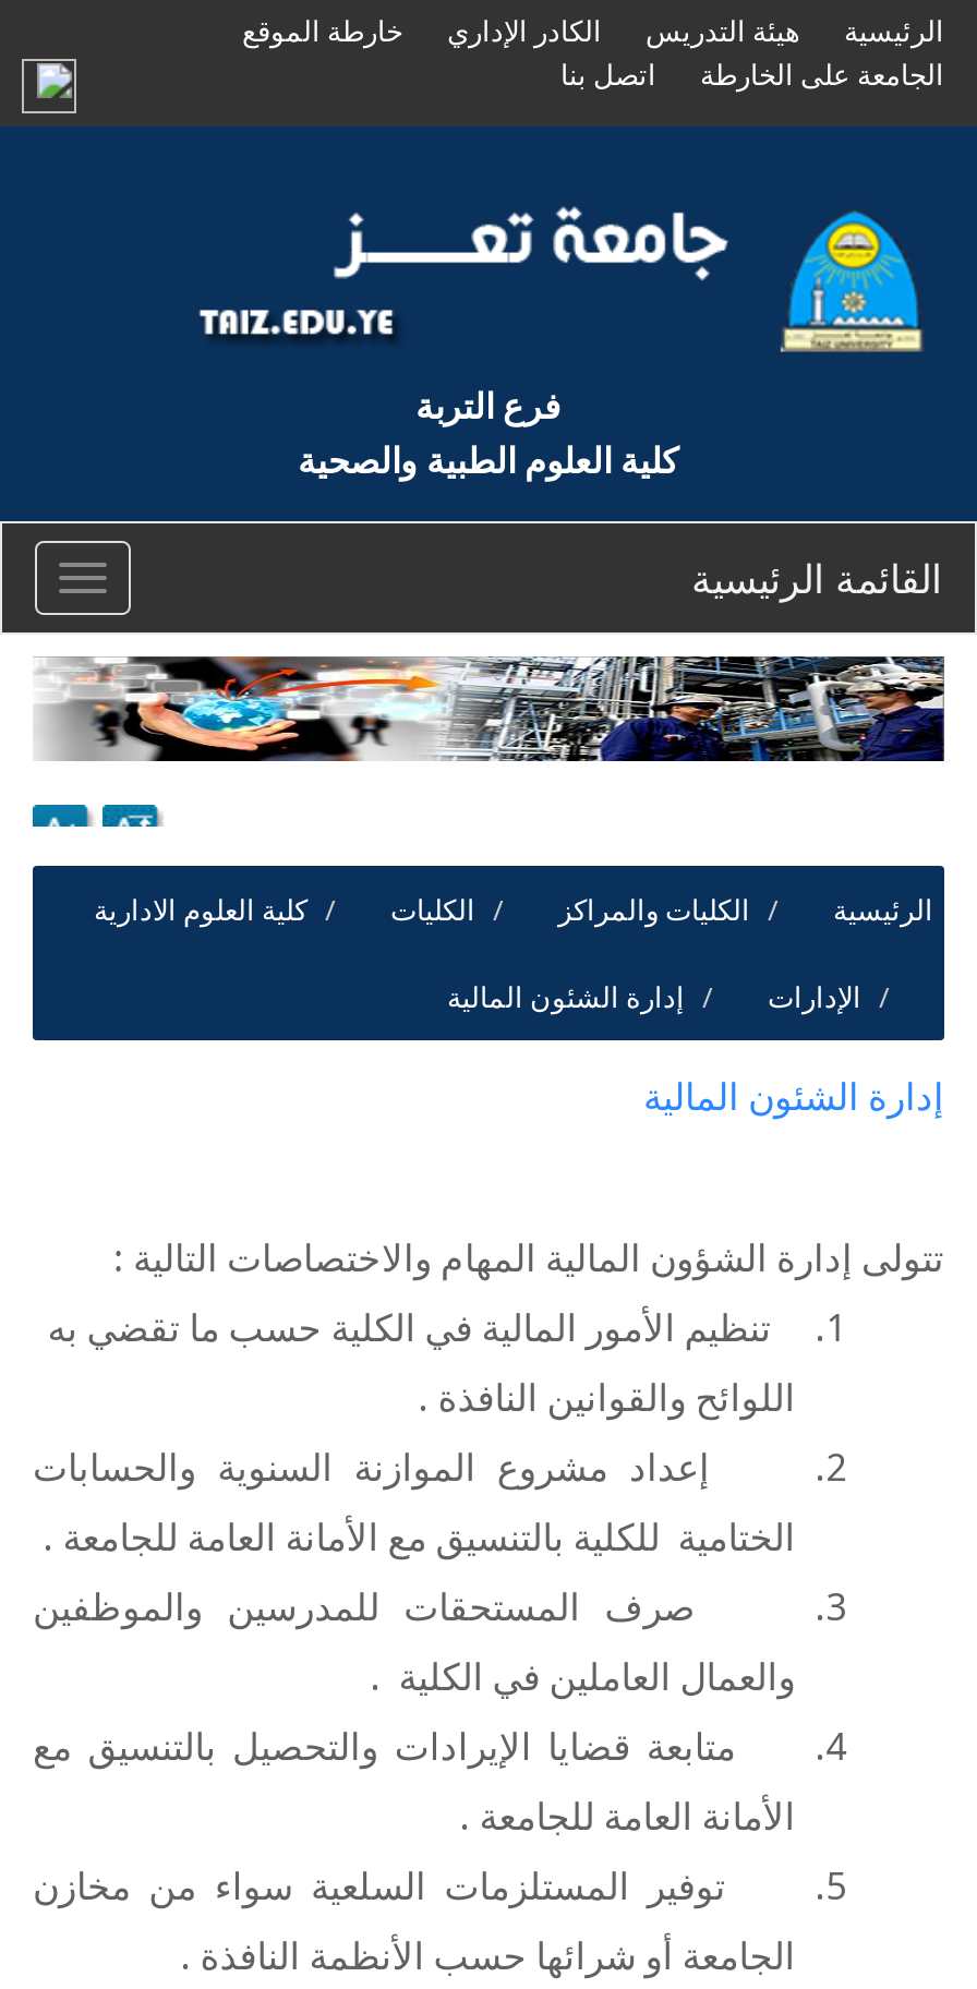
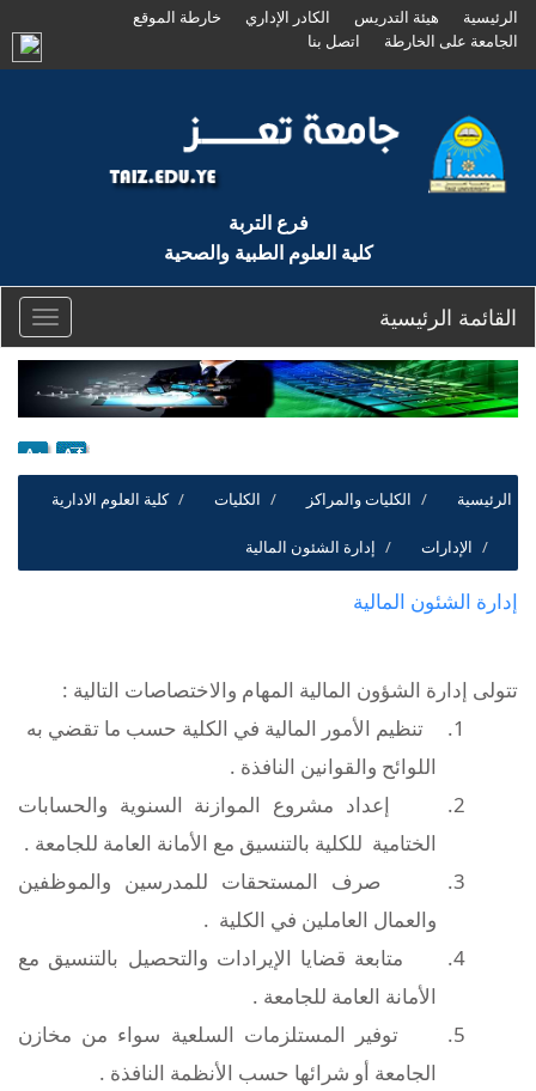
- [image]
+ [image]
